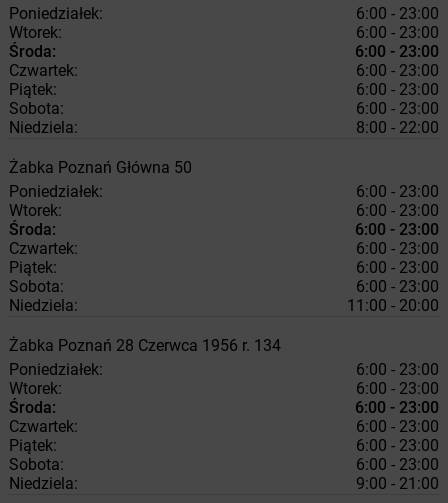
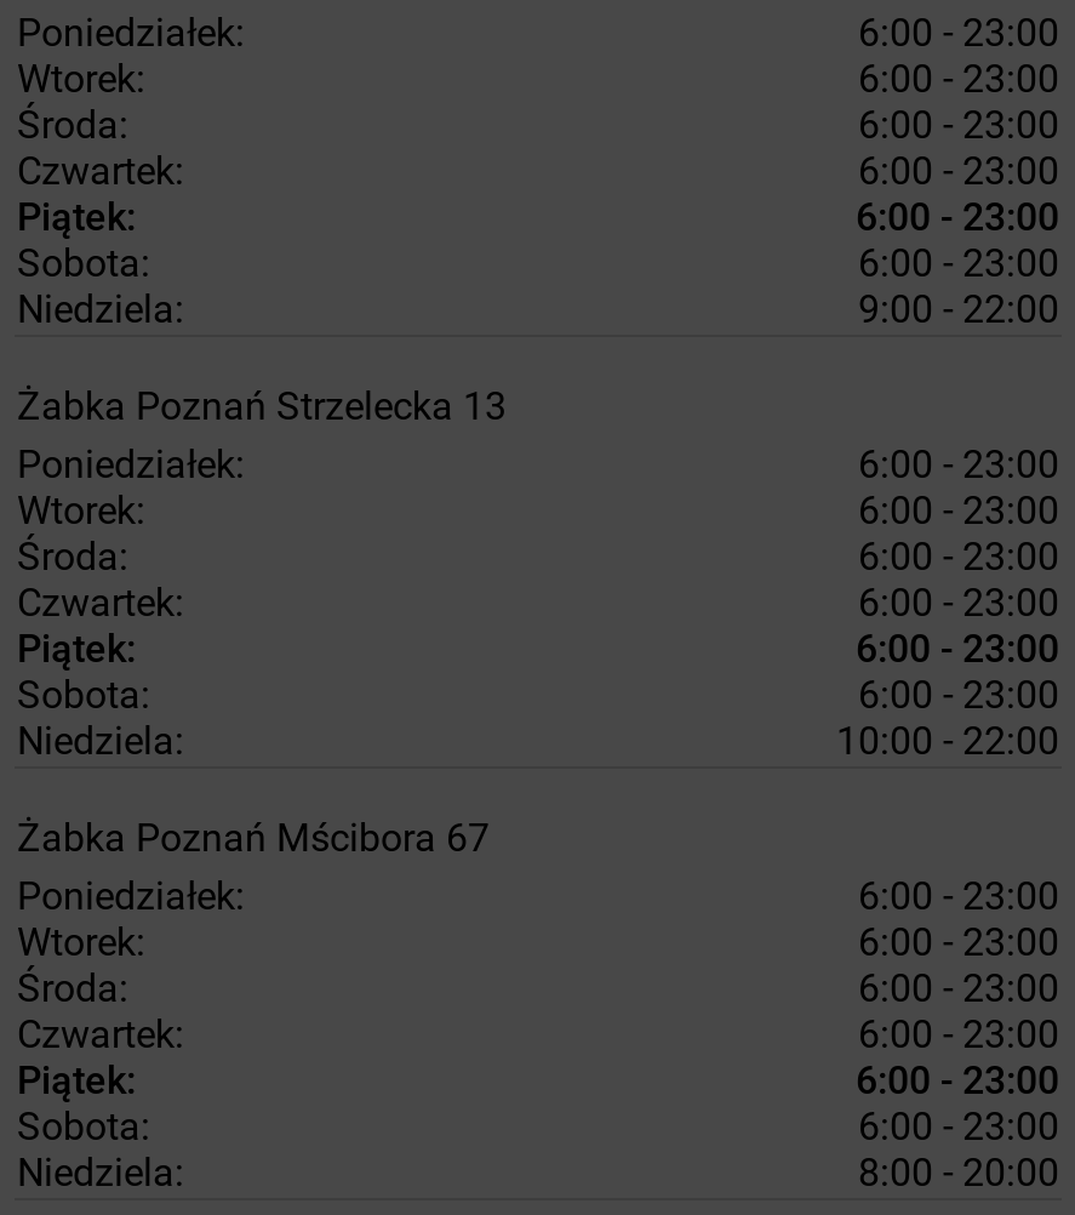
- 8:00 - 22:00
+ 9:00 - 22:00

- Żabka Poznań Główna 50
+ Żabka Poznań Strzelecka 13

- 11:00 - 20:00
+ 10:00 - 22:00

- Żabka Poznań 28 Czerwca 1956 r. 134
+ Żabka Poznań Mścibora 67

- 9:00 - 21:00
+ 8:00 - 20:00
